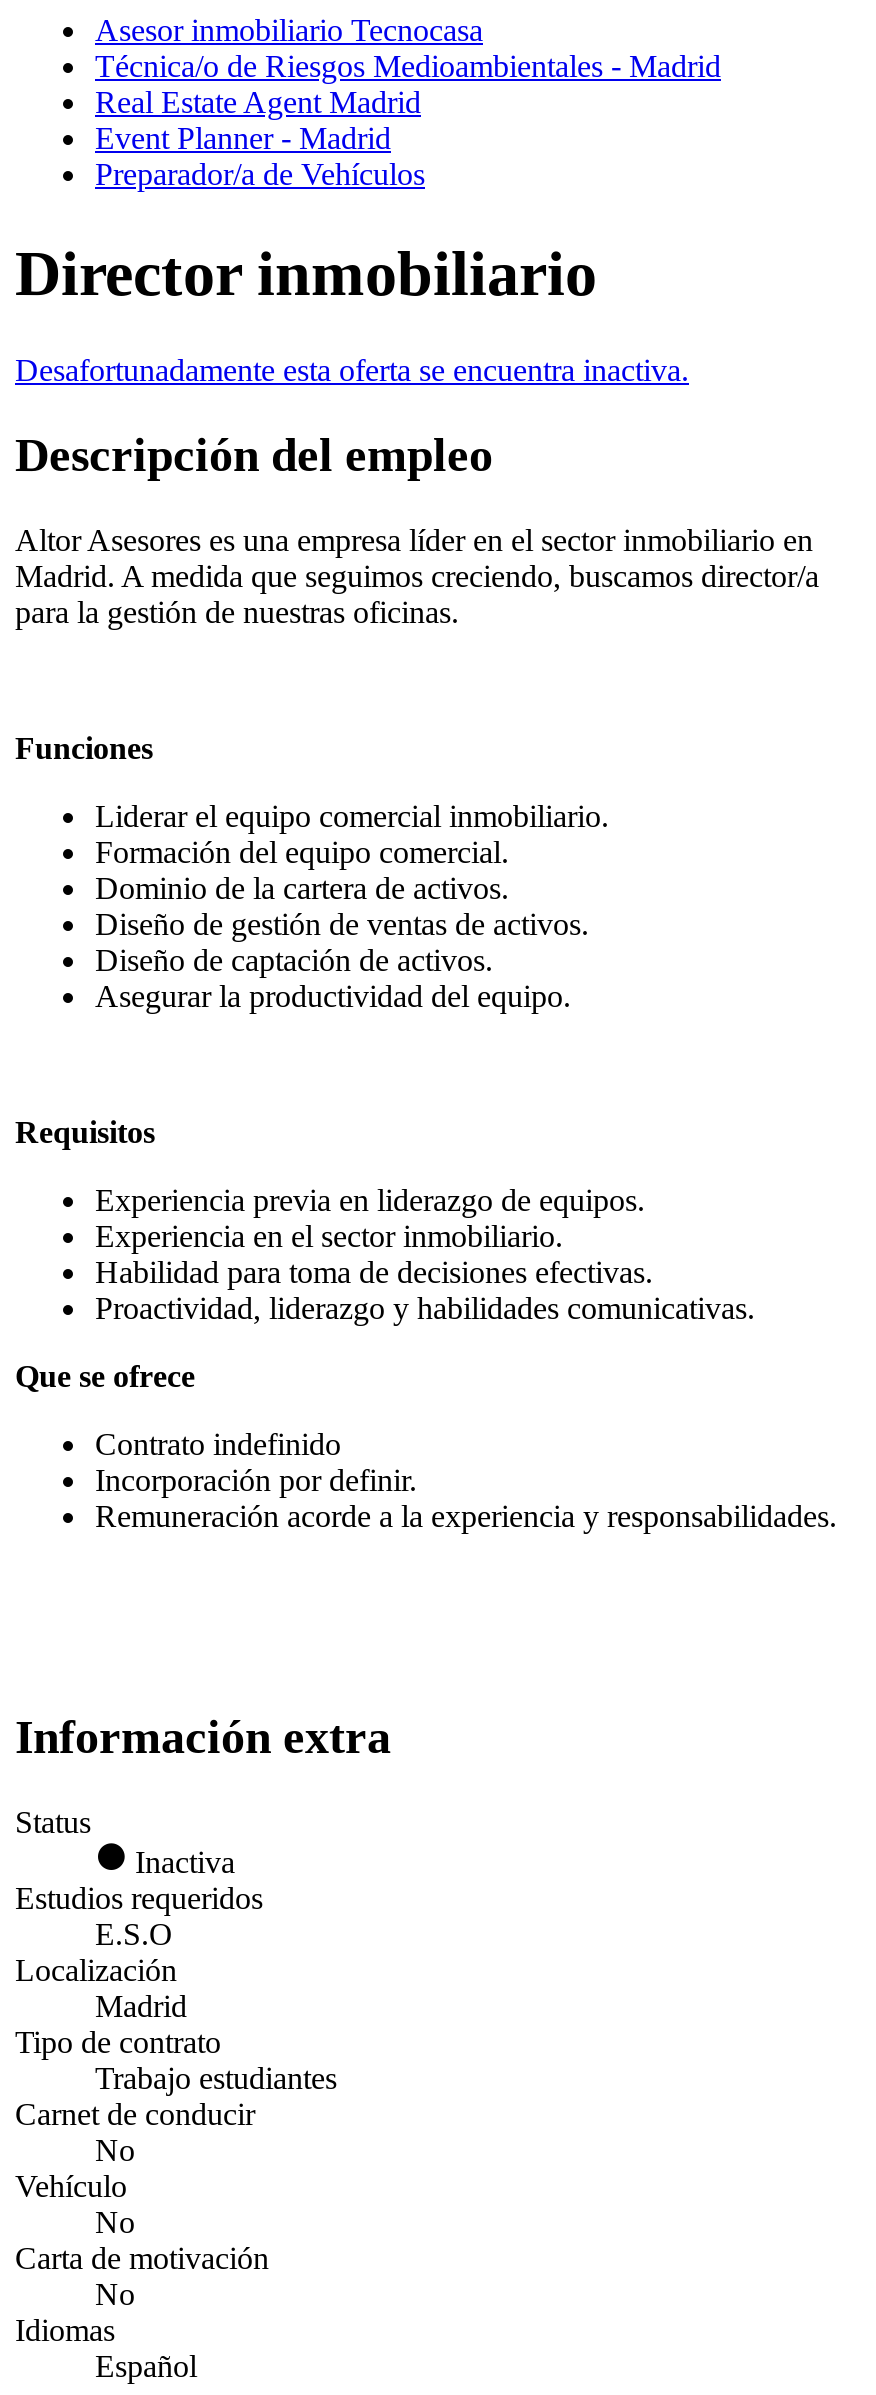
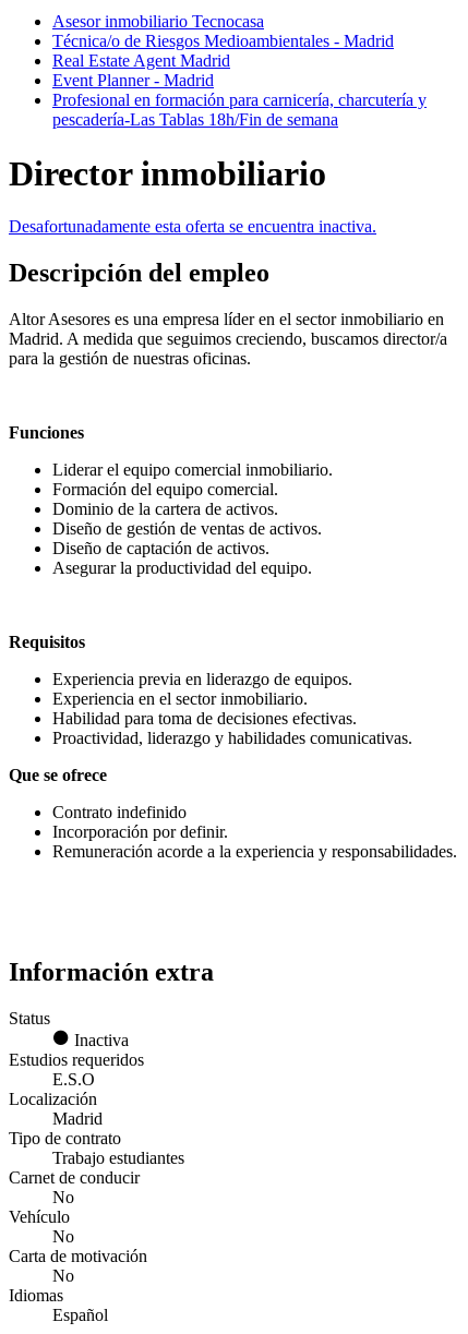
- Preparador/a de Vehículos
+ Profesional en formación para carnicería, charcutería y
+ pescadería-Las Tablas 18h/Fin de semana
